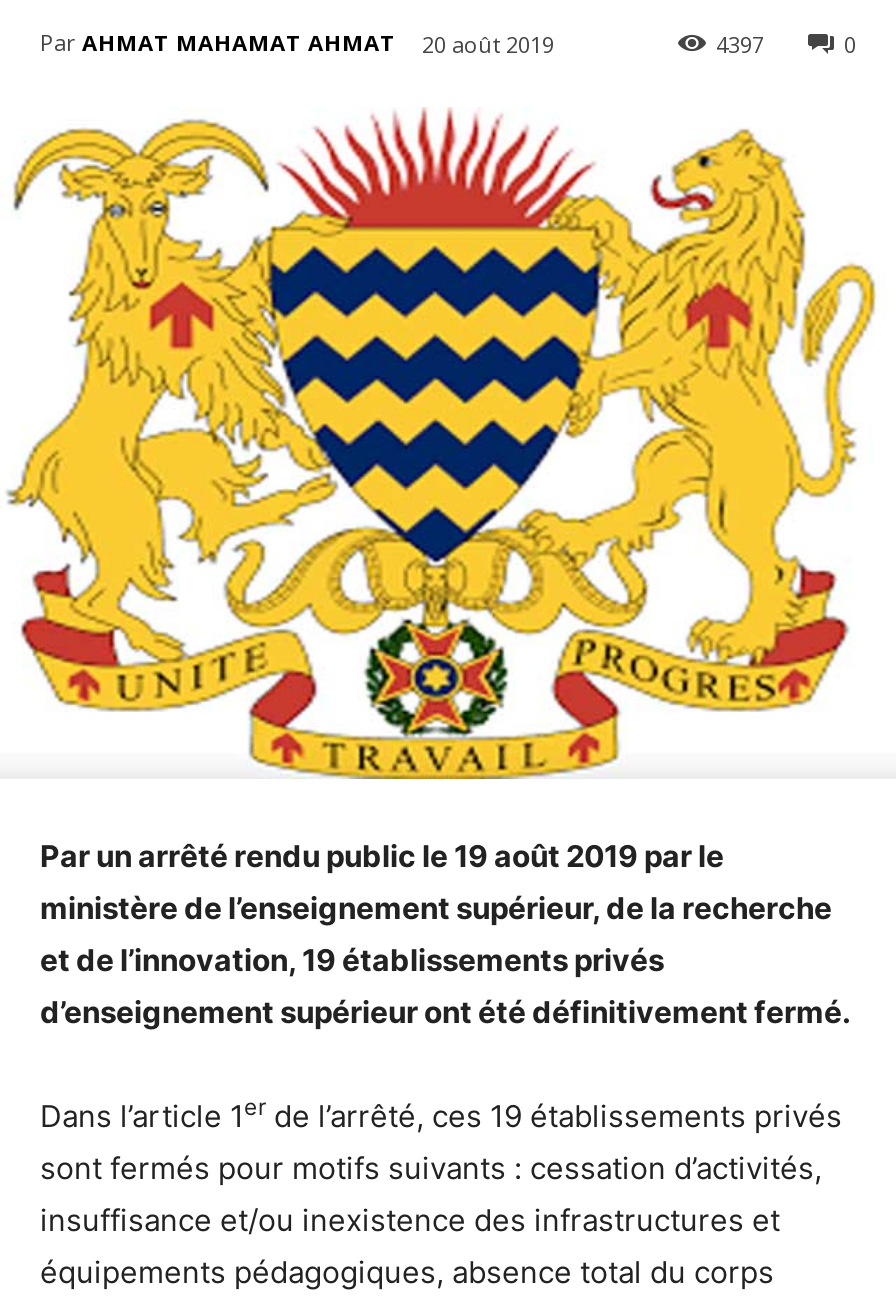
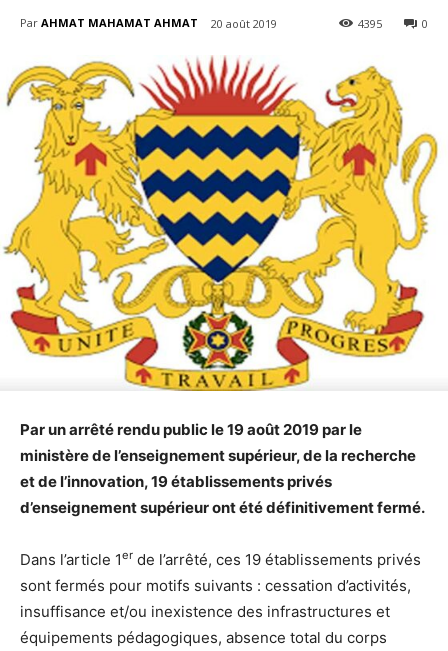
- 4397
+ 4395
